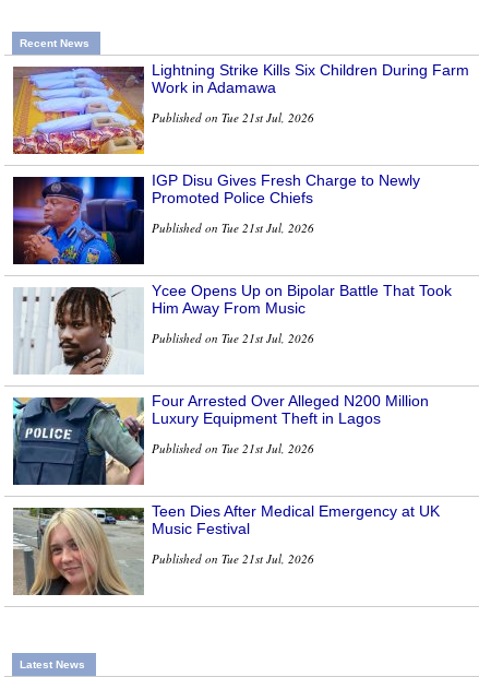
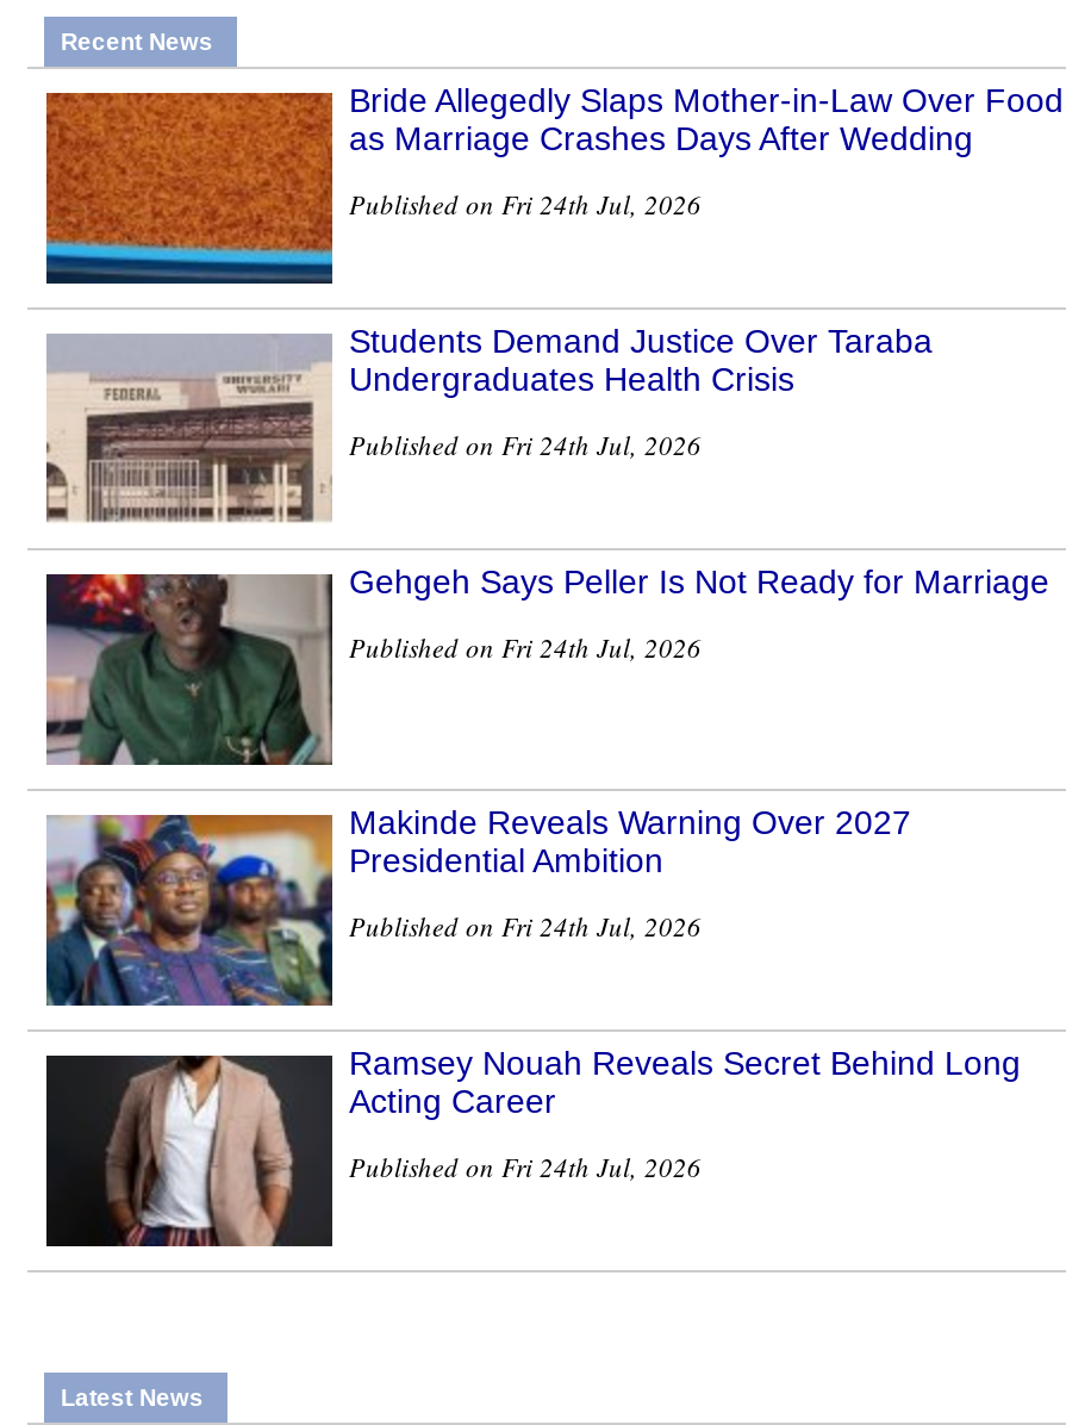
- [image]
- Lightning Strike Kills Six Children During Farm
- Work in Adamawa
+ [image]
+ Bride Allegedly Slaps Mother-in-Law Over Food
+ as Marriage Crashes Days After Wedding

- Published on Tue 21st Jul, 2026
+ Published on Fri 24th Jul, 2026

- [image]
- IGP Disu Gives Fresh Charge to Newly
- Promoted Police Chiefs
+ [image]
+ Students Demand Justice Over Taraba
+ Undergraduates Health Crisis

- Published on Tue 21st Jul, 2026
+ Published on Fri 24th Jul, 2026

- [image]
- Ycee Opens Up on Bipolar Battle That Took
- Him Away From Music
+ [image]
+ Gehgeh Says Peller Is Not Ready for Marriage

- Published on Tue 21st Jul, 2026
+ Published on Fri 24th Jul, 2026

- [image]
- Four Arrested Over Alleged N200 Million
- Luxury Equipment Theft in Lagos
+ [image]
+ Makinde Reveals Warning Over 2027
+ Presidential Ambition

- Published on Tue 21st Jul, 2026
+ Published on Fri 24th Jul, 2026

- [image]
- Teen Dies After Medical Emergency at UK
- Music Festival
+ [image]
+ Ramsey Nouah Reveals Secret Behind Long
+ Acting Career

- Published on Tue 21st Jul, 2026
+ Published on Fri 24th Jul, 2026
